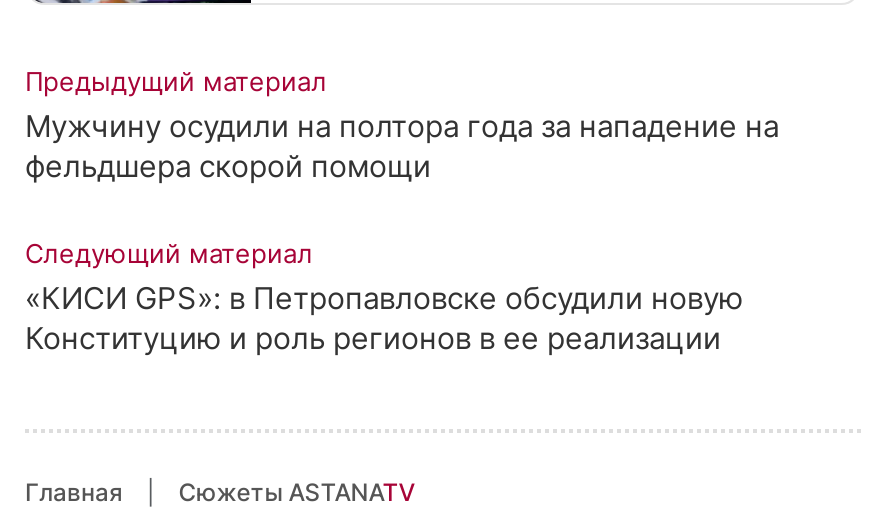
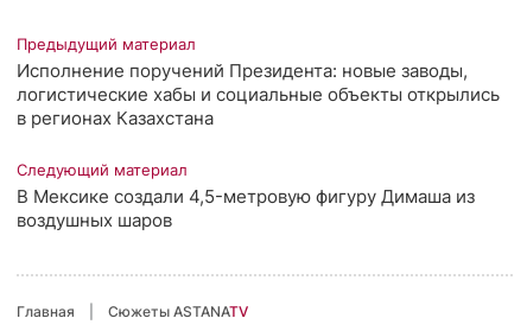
- Мужчину осудили на полтора года за нападение на
- фельдшера скорой помощи
+ Исполнение поручений Президента: новые заводы,
+ логистические хабы и социальные объекты открылись
+ в регионах Казахстана

- «КИСИ GPS»: в Петропавловске обсудили новую
- Конституцию и роль регионов в ее реализации
+ В Мексике создали 4,5-метровую фигуру Димаша из
+ воздушных шаров
